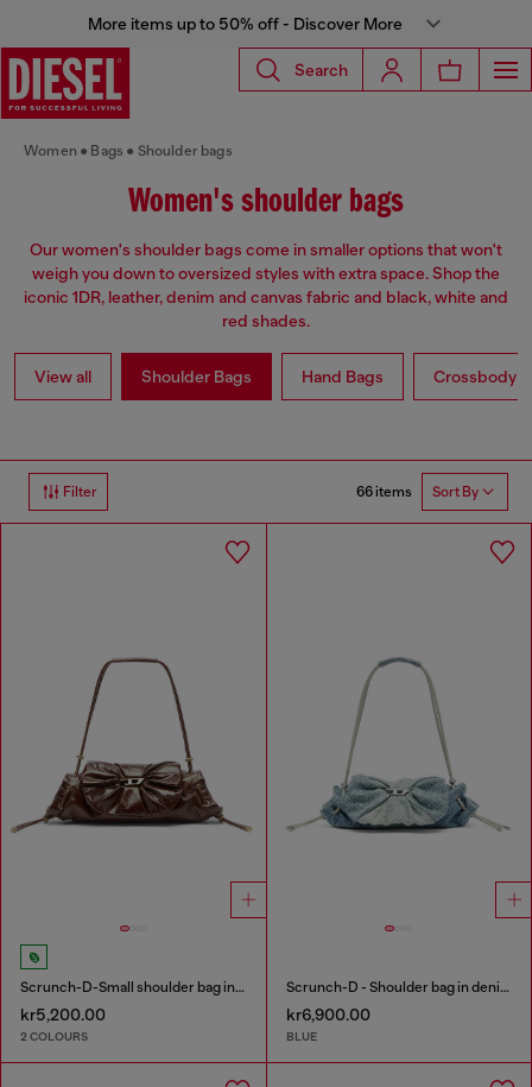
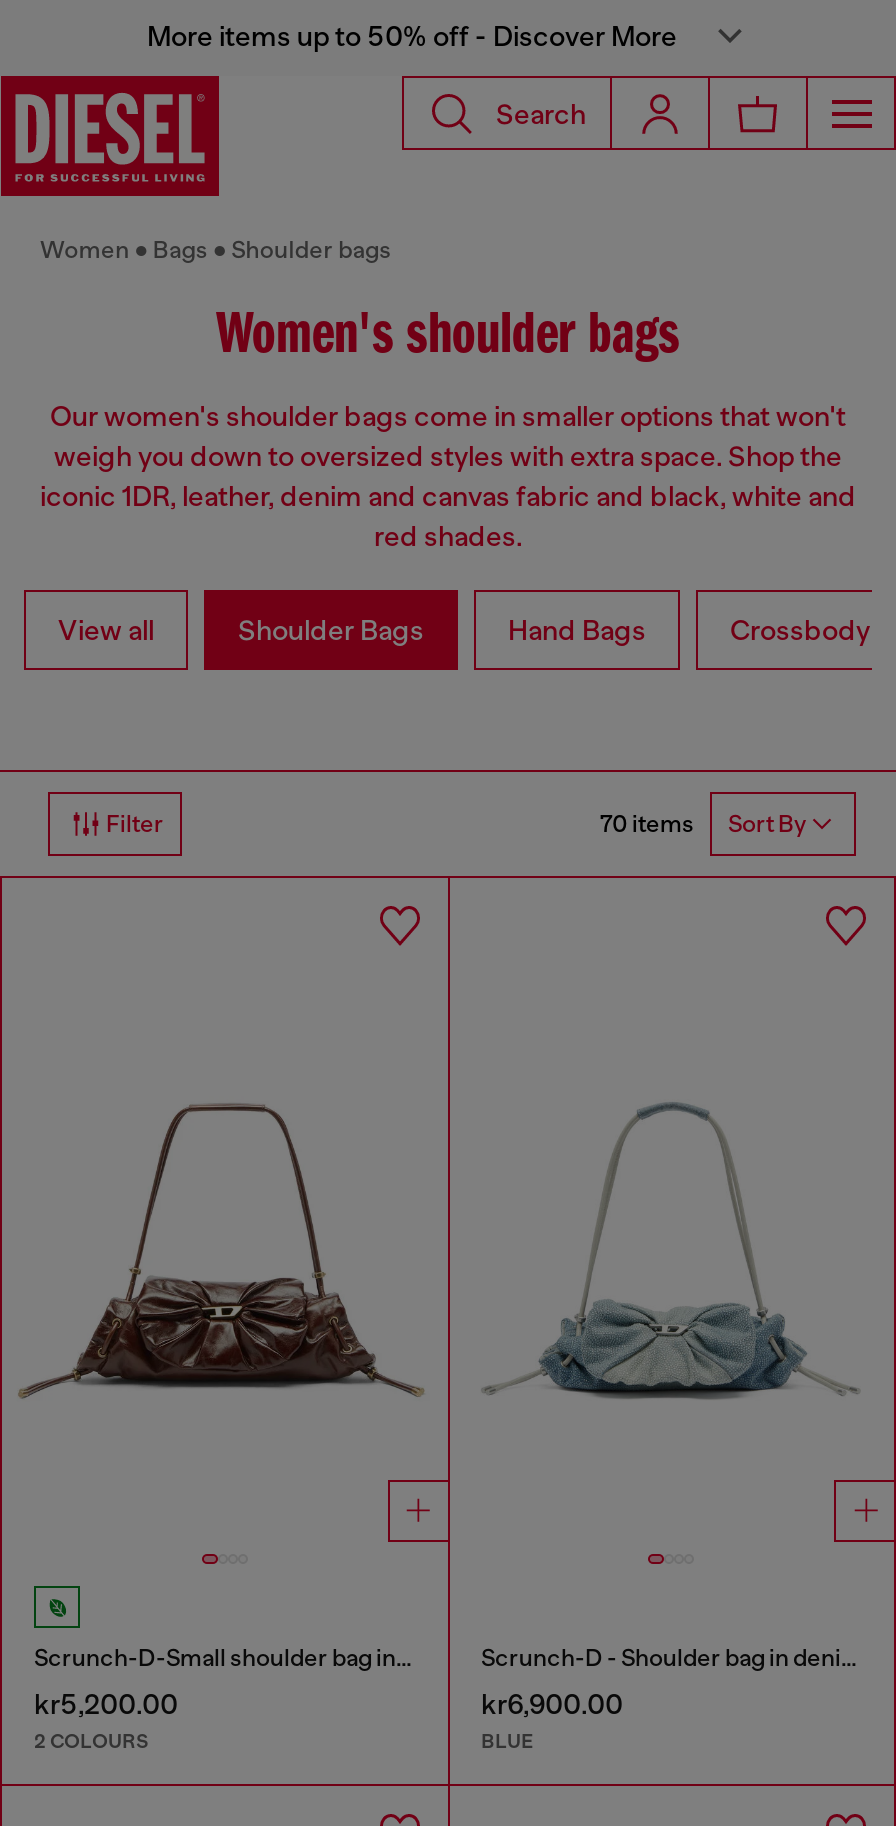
- 66 items Sort By
+ 70 items Sort By
